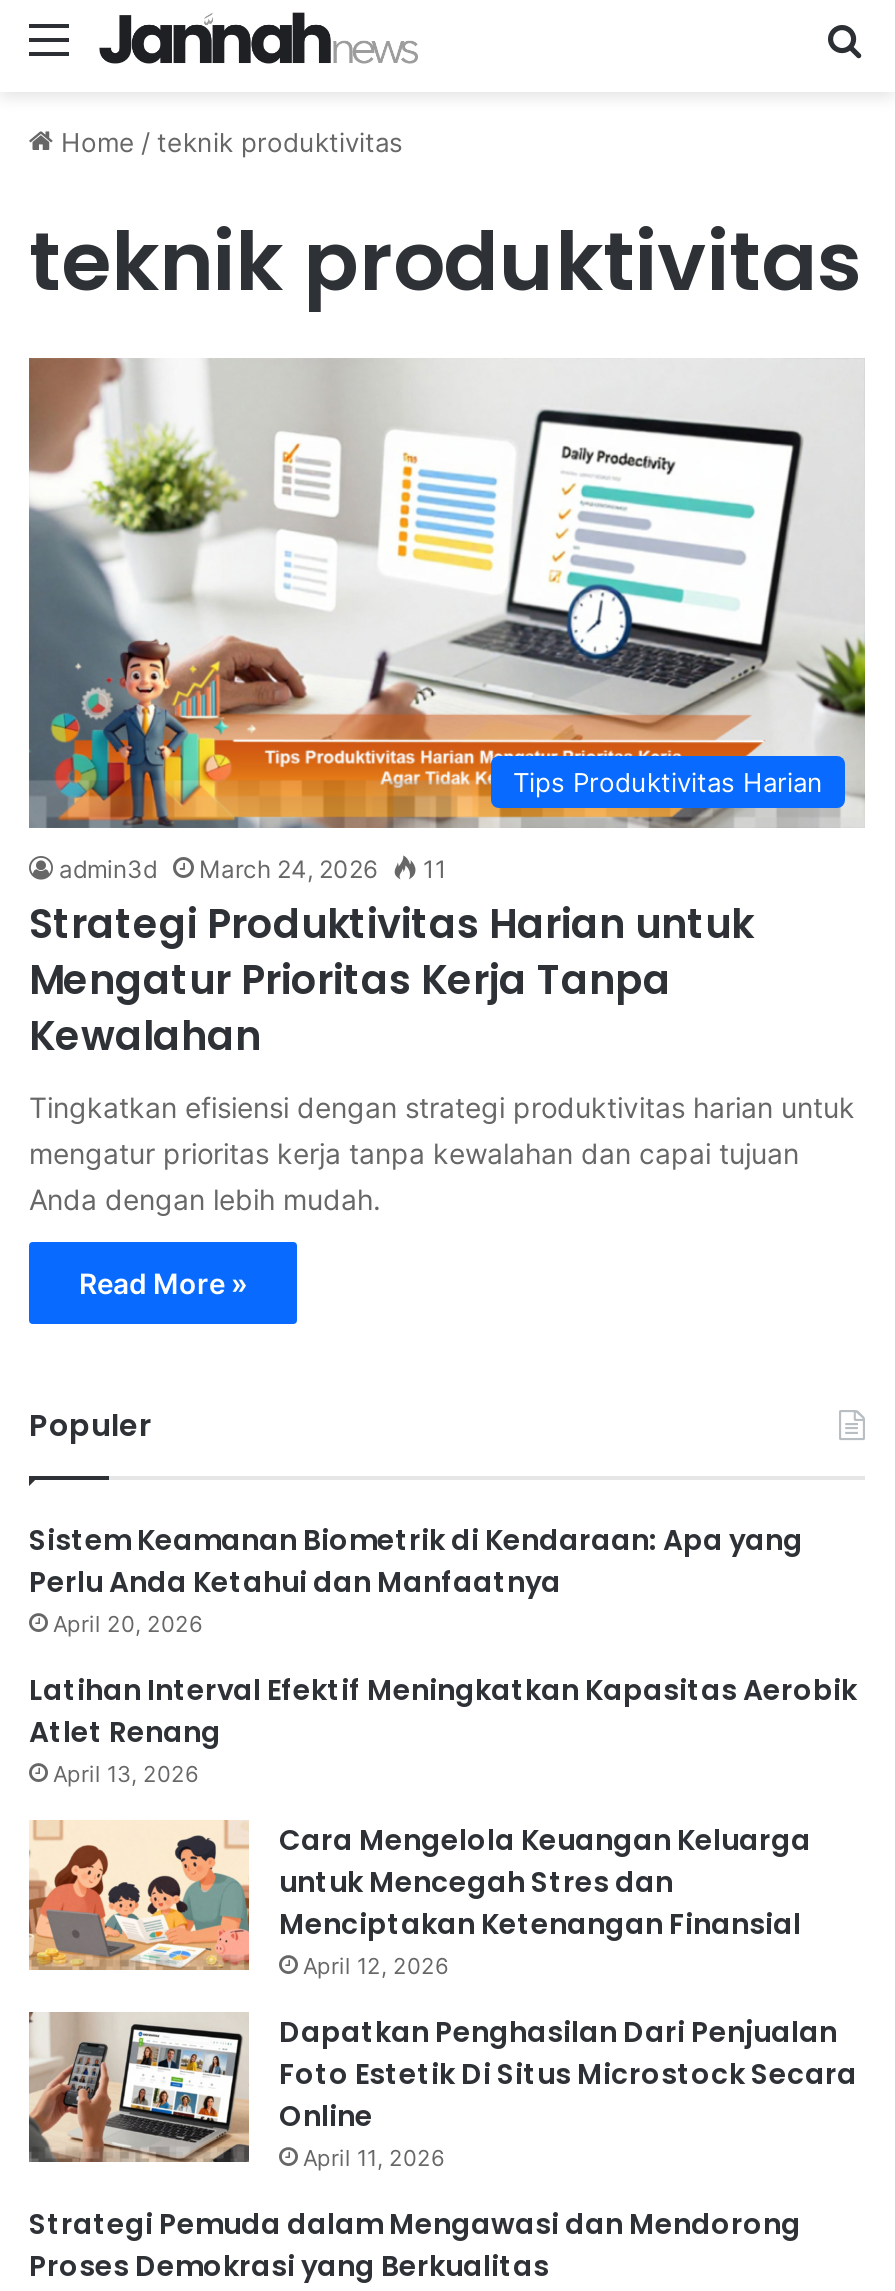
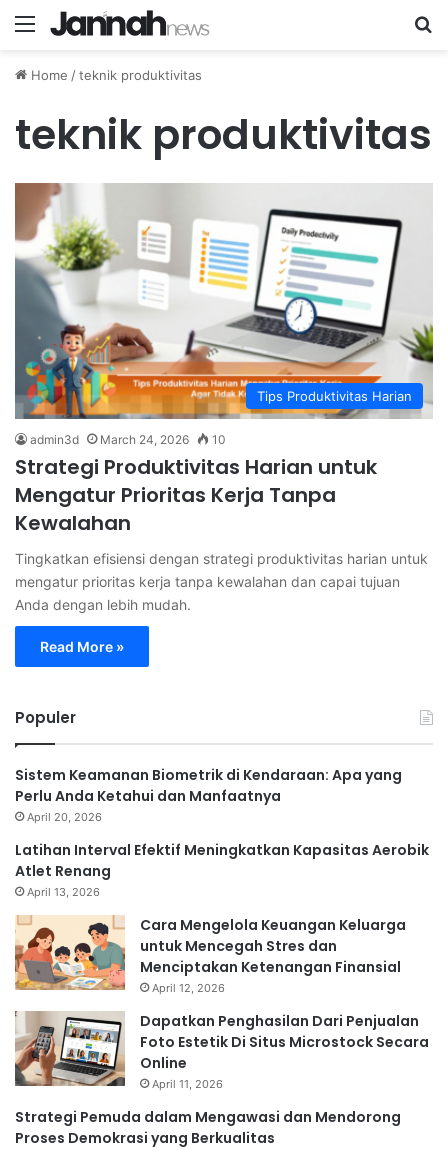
- admin3d March 24, 2026 11
+ admin3d March 24, 2026 10
